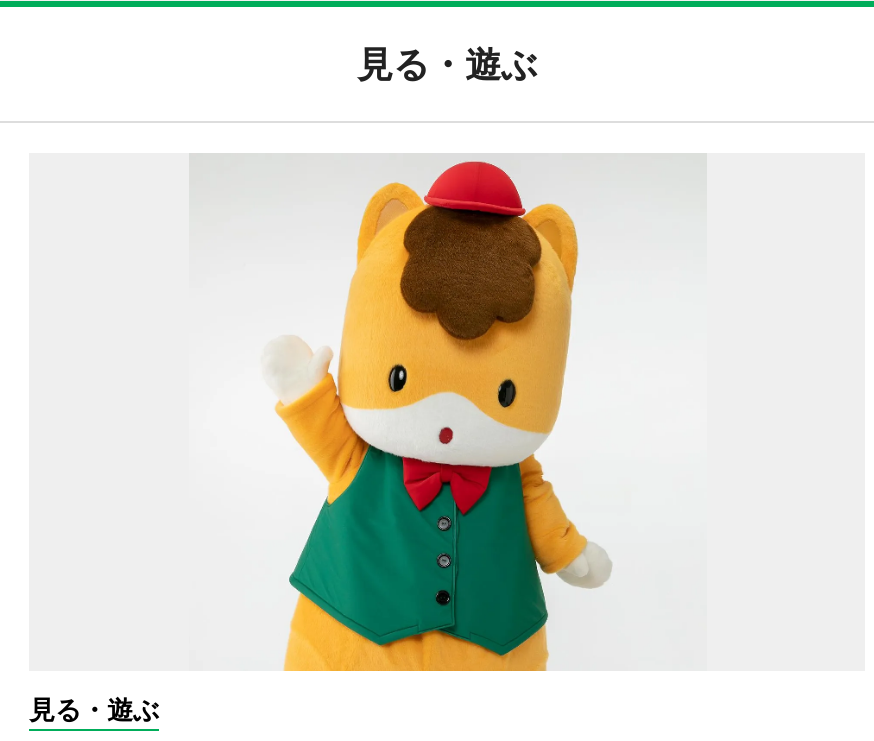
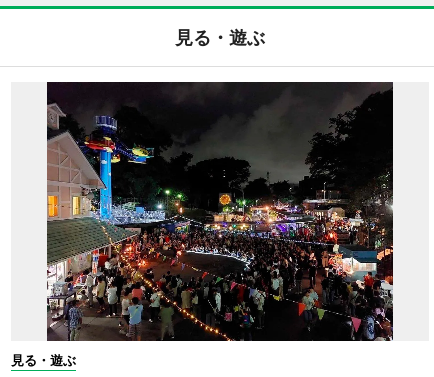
- [image]
+ [image]
